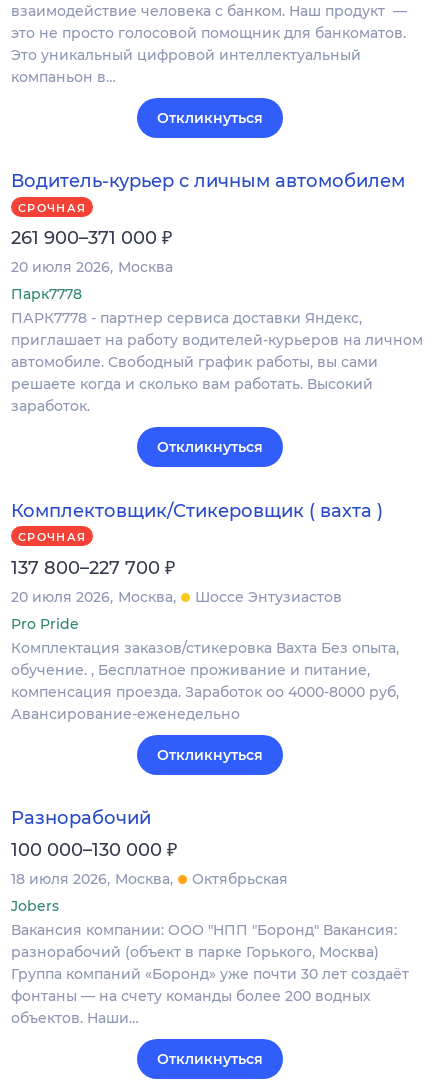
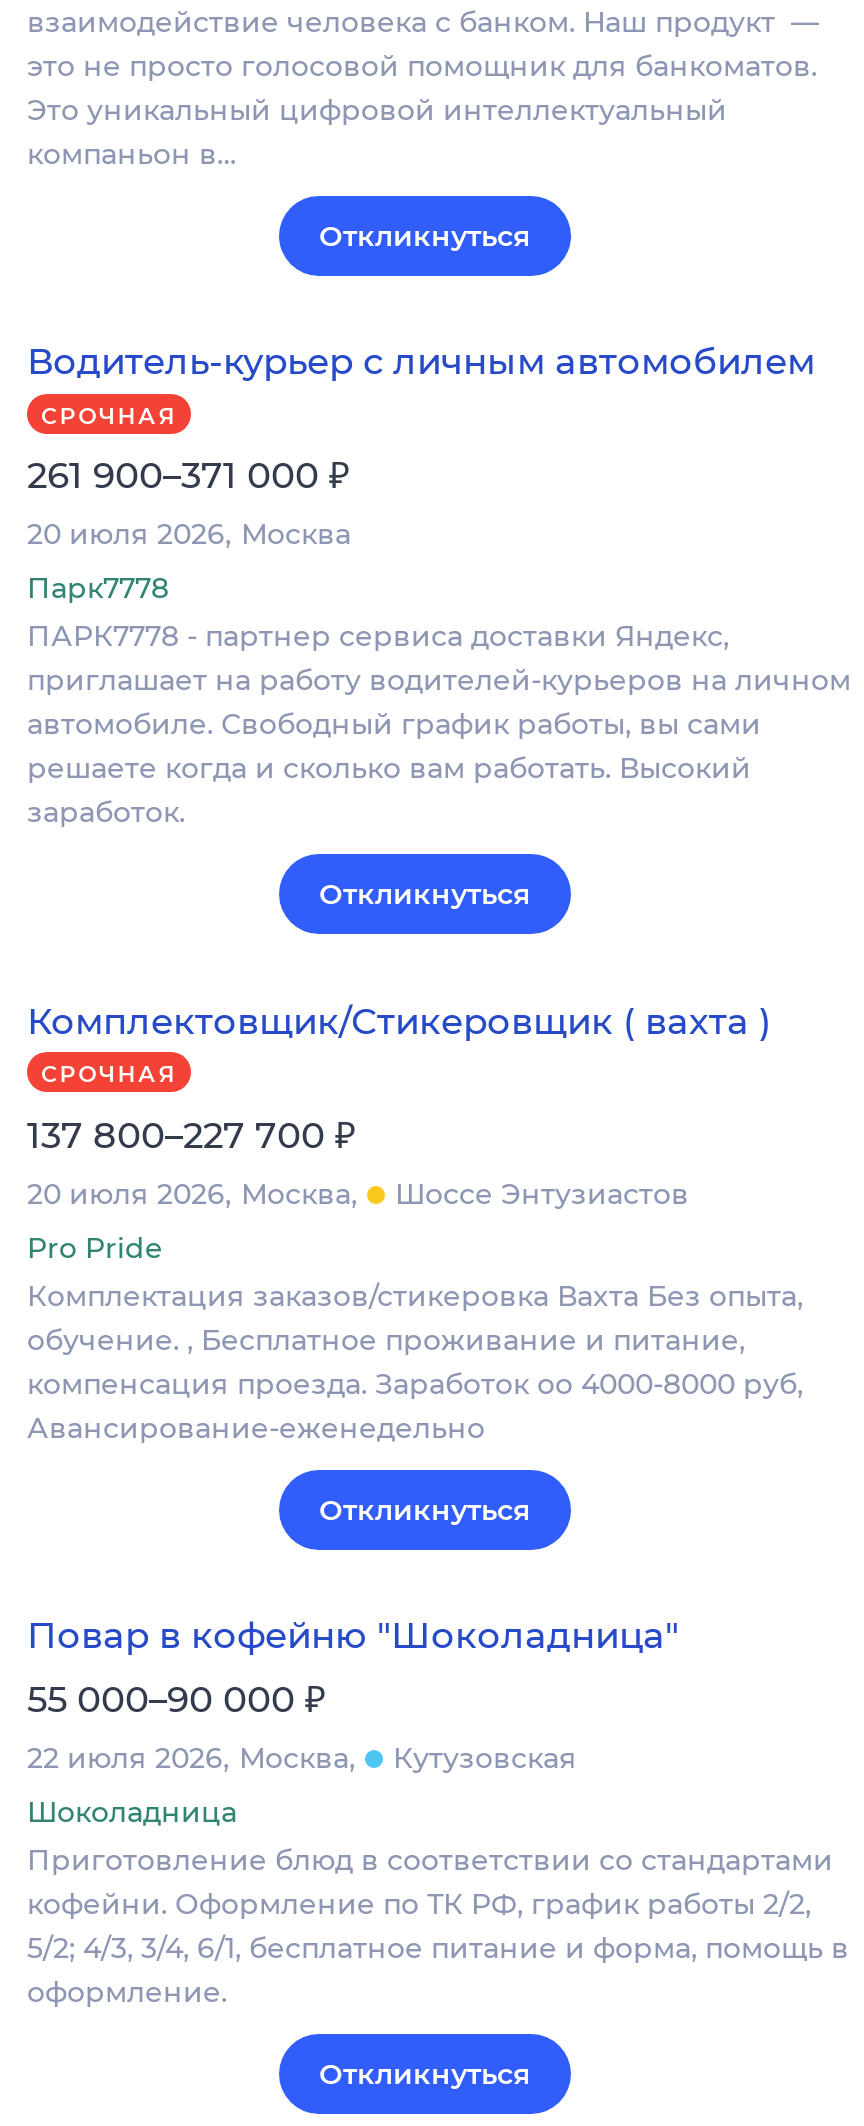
- Разнорабочий
- 100 000–130 000 ₽
- 18 июля 2026 Москва
- Октябрьская
+ Повар в кофейню "Шоколадница"
+ 55 000–90 000 ₽
+ 22 июля 2026 Москва
+ Кутузовская

- Jobers
- Вакансия компании: ООО "НПП "Боронд" Вакансия:
- разнорабочий (объект в парке Горького, Москва)
- Группа компаний «Боронд» уже почти 30 лет создаёт
- фонтаны — на счету команды более 200 водных
- объектов. Наши…
+ Шоколадница
+ Приготовление блюд в соответствии со стандартами
+ кофейни. Оформление по ТК РФ, график работы 2/2,
+ 5/2; 4/3, 3/4, 6/1, бесплатное питание и форма, помощь в
+ оформление.
